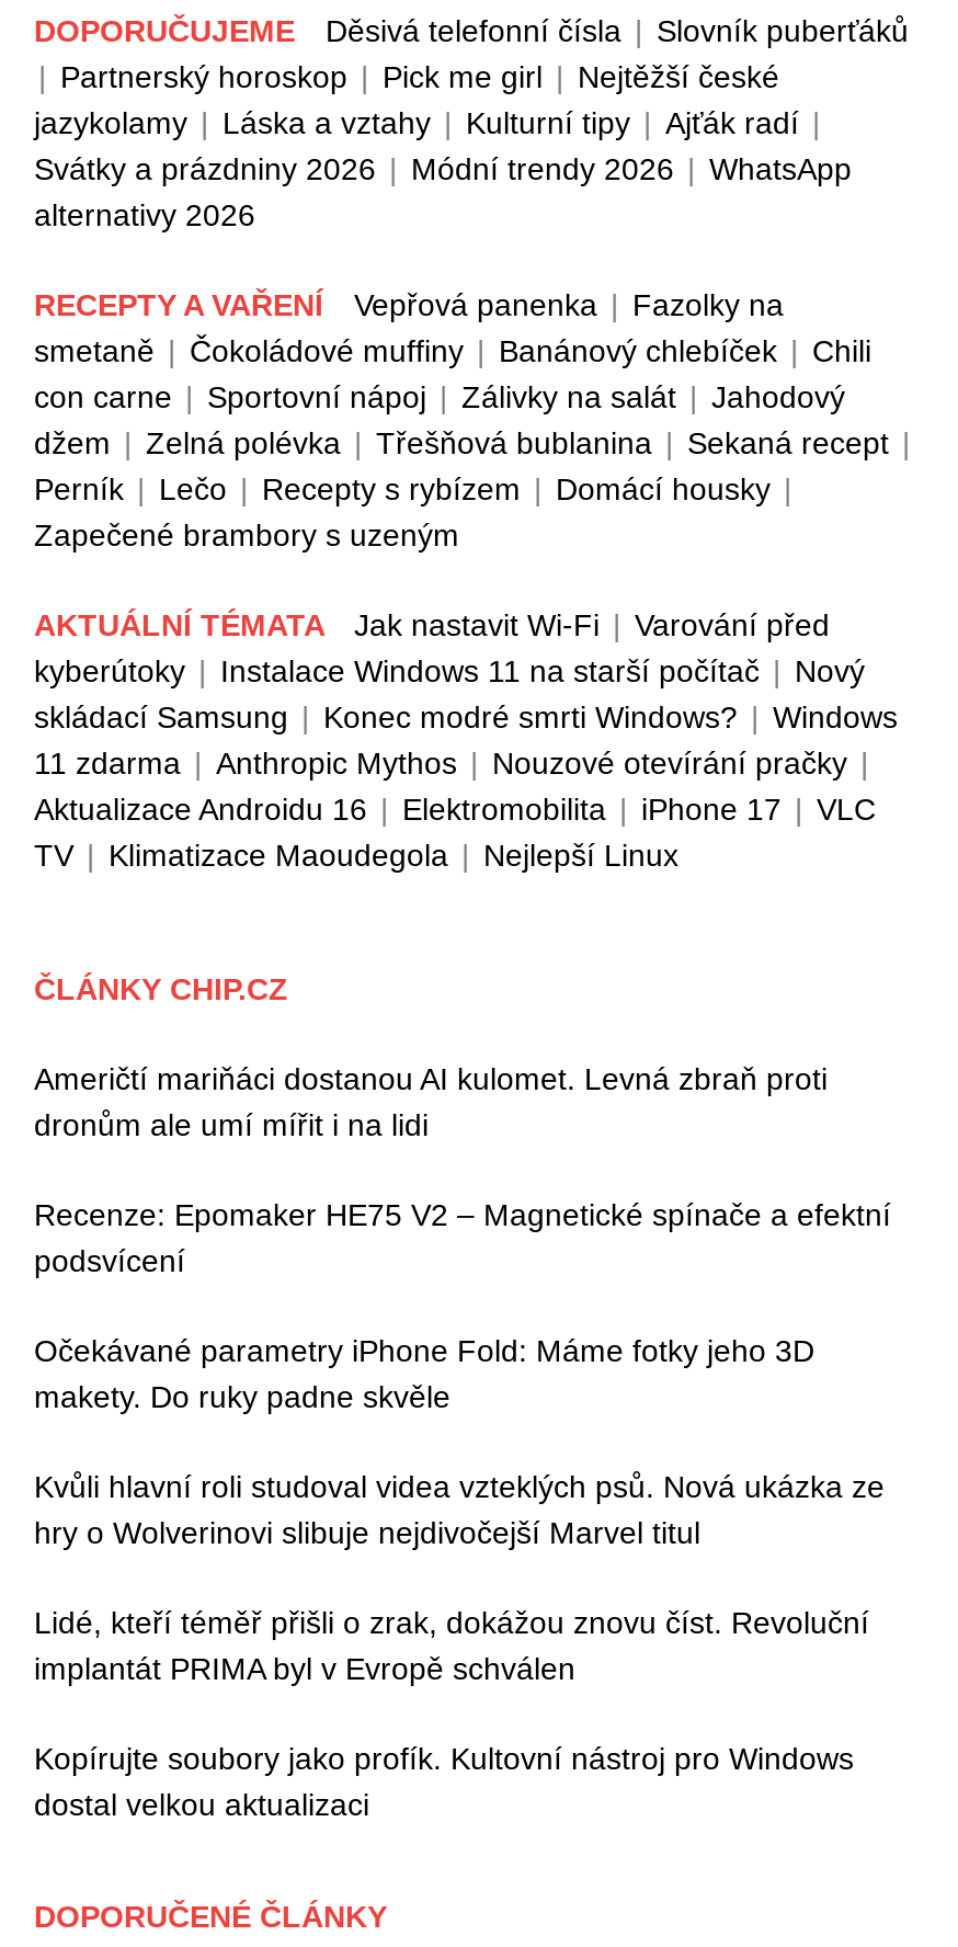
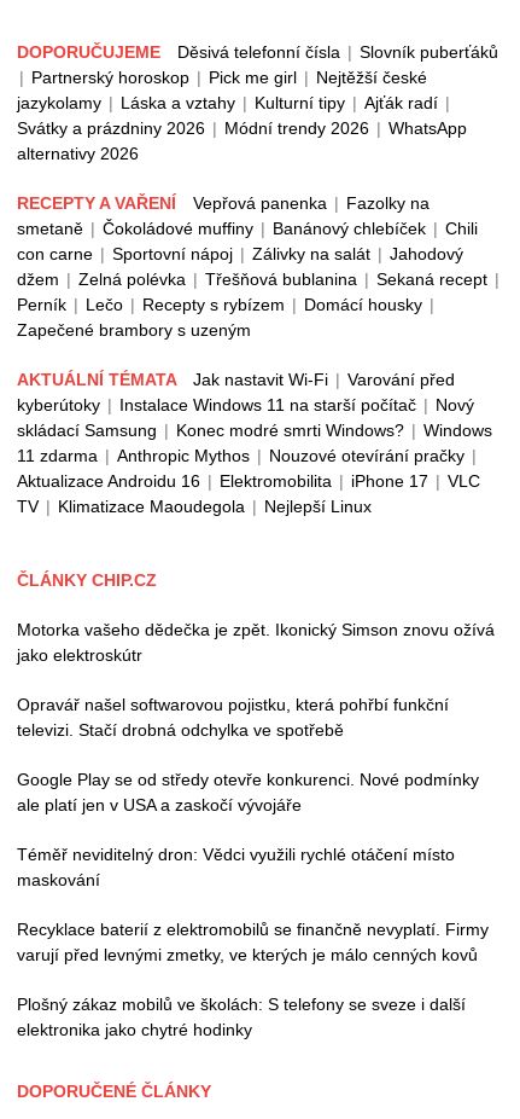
- Američtí mariňáci dostanou AI kulomet. Levná zbraň proti
- dronům ale umí mířit i na lidi
+ Motorka vašeho dědečka je zpět. Ikonický Simson znovu ožívá
+ jako elektroskútr

- Recenze: Epomaker HE75 V2 – Magnetické spínače a efektní
- podsvícení
+ Opravář našel softwarovou pojistku, která pohřbí funkční
+ televizi. Stačí drobná odchylka ve spotřebě

- Očekávané parametry iPhone Fold: Máme fotky jeho 3D
- makety. Do ruky padne skvěle
+ Google Play se od středy otevře konkurenci. Nové podmínky
+ ale platí jen v USA a zaskočí vývojáře

- Kvůli hlavní roli studoval videa vzteklých psů. Nová ukázka ze
- hry o Wolverinovi slibuje nejdivočejší Marvel titul
+ Téměř neviditelný dron: Vědci využili rychlé otáčení místo
+ maskování

- Lidé, kteří téměř přišli o zrak, dokážou znovu číst. Revoluční
- implantát PRIMA byl v Evropě schválen
+ Recyklace baterií z elektromobilů se finančně nevyplatí. Firmy
+ varují před levnými zmetky, ve kterých je málo cenných kovů

- Kopírujte soubory jako profík. Kultovní nástroj pro Windows
- dostal velkou aktualizaci
+ Plošný zákaz mobilů ve školách: S telefony se sveze i další
+ elektronika jako chytré hodinky
